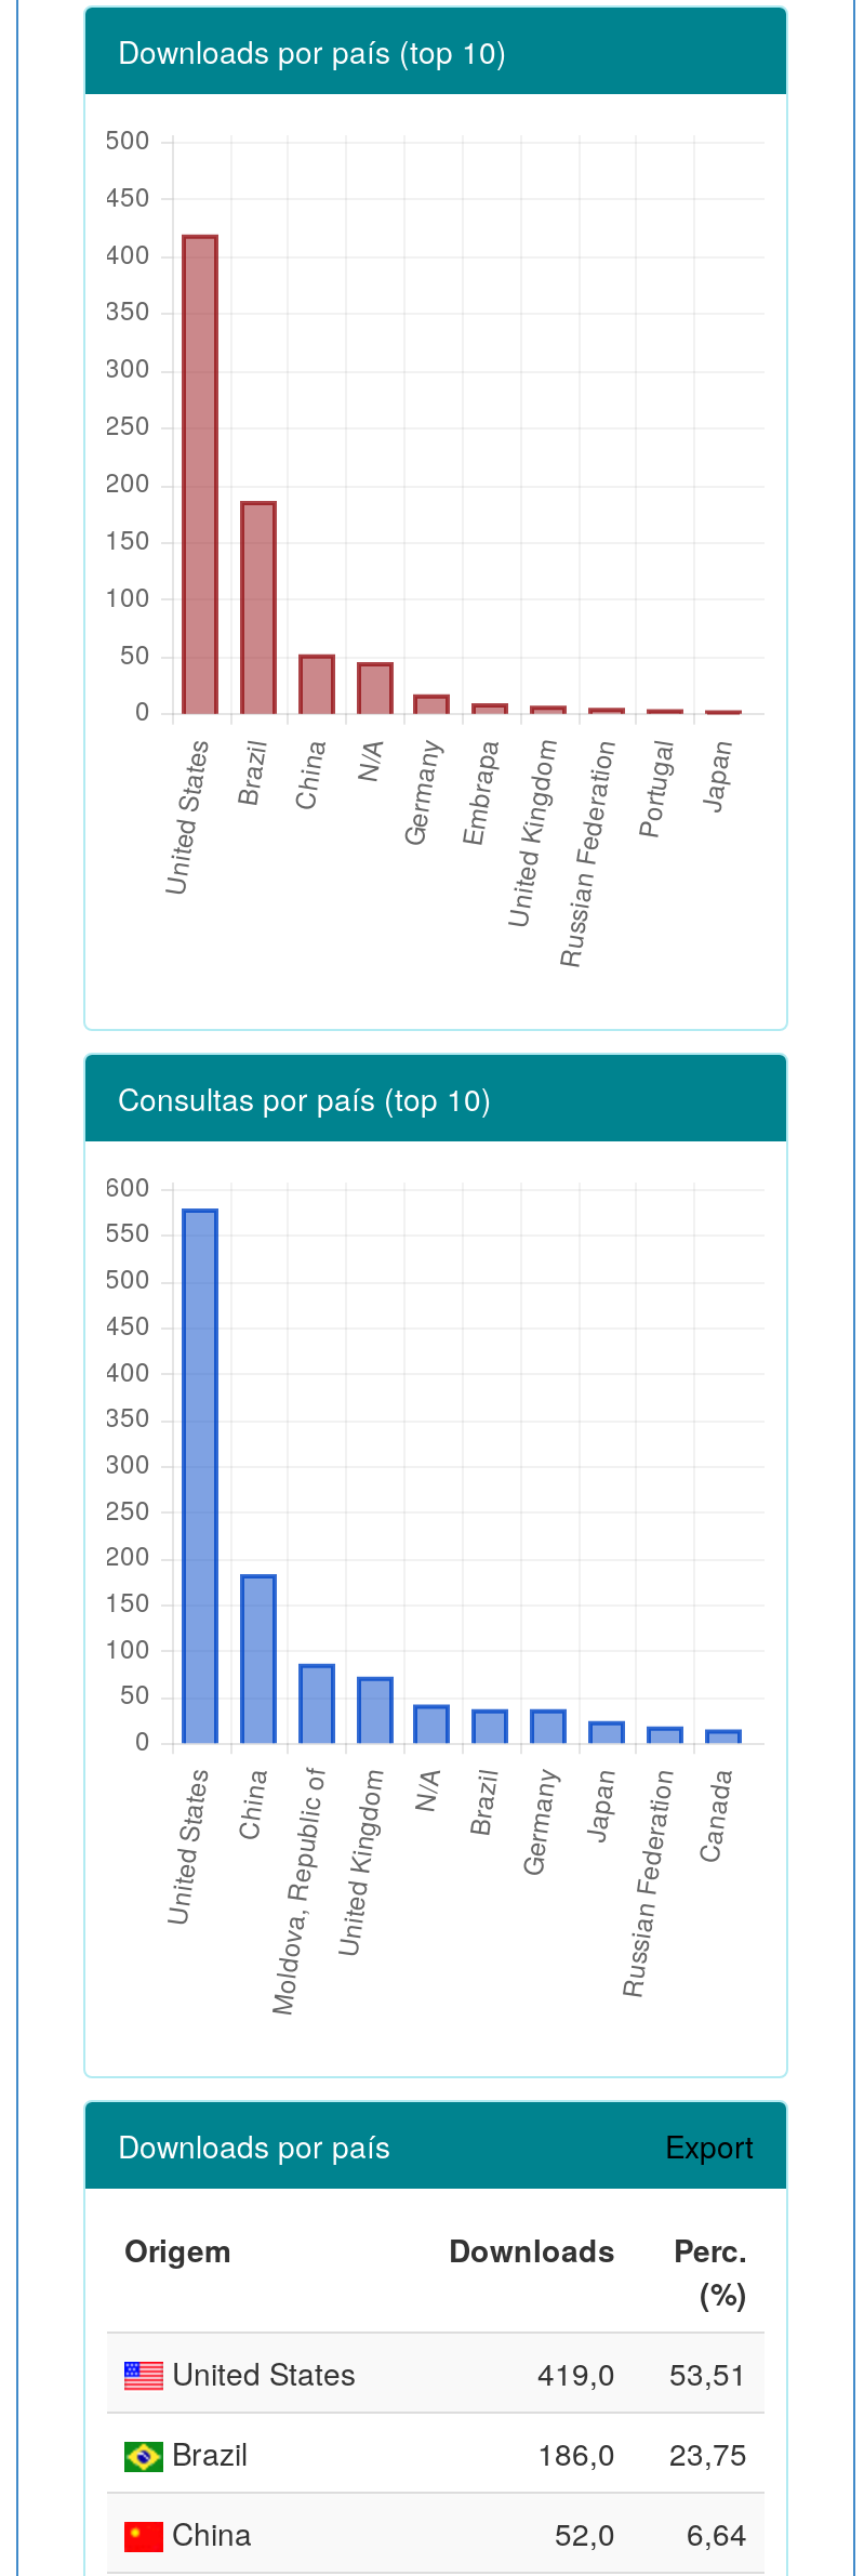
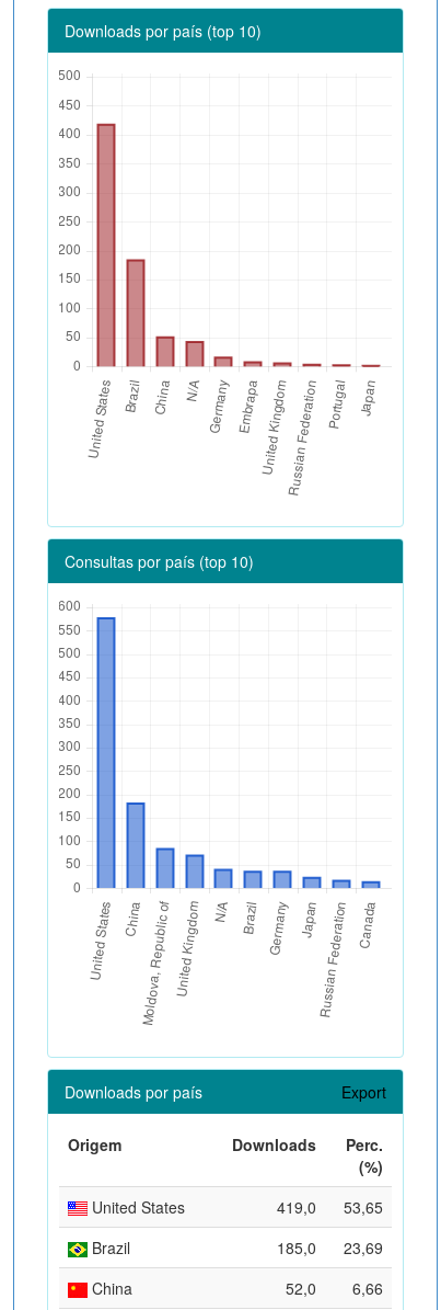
- 419,0 53,51
+ 419,0 53,65

- 186,0
+ 185,0

- 23,75
+ 23,69

- 52,0 6,64
+ 52,0 6,66
